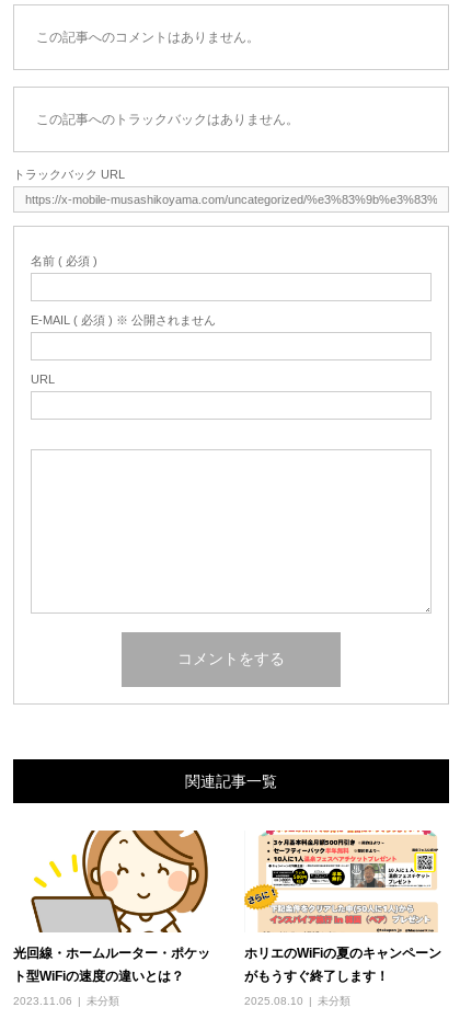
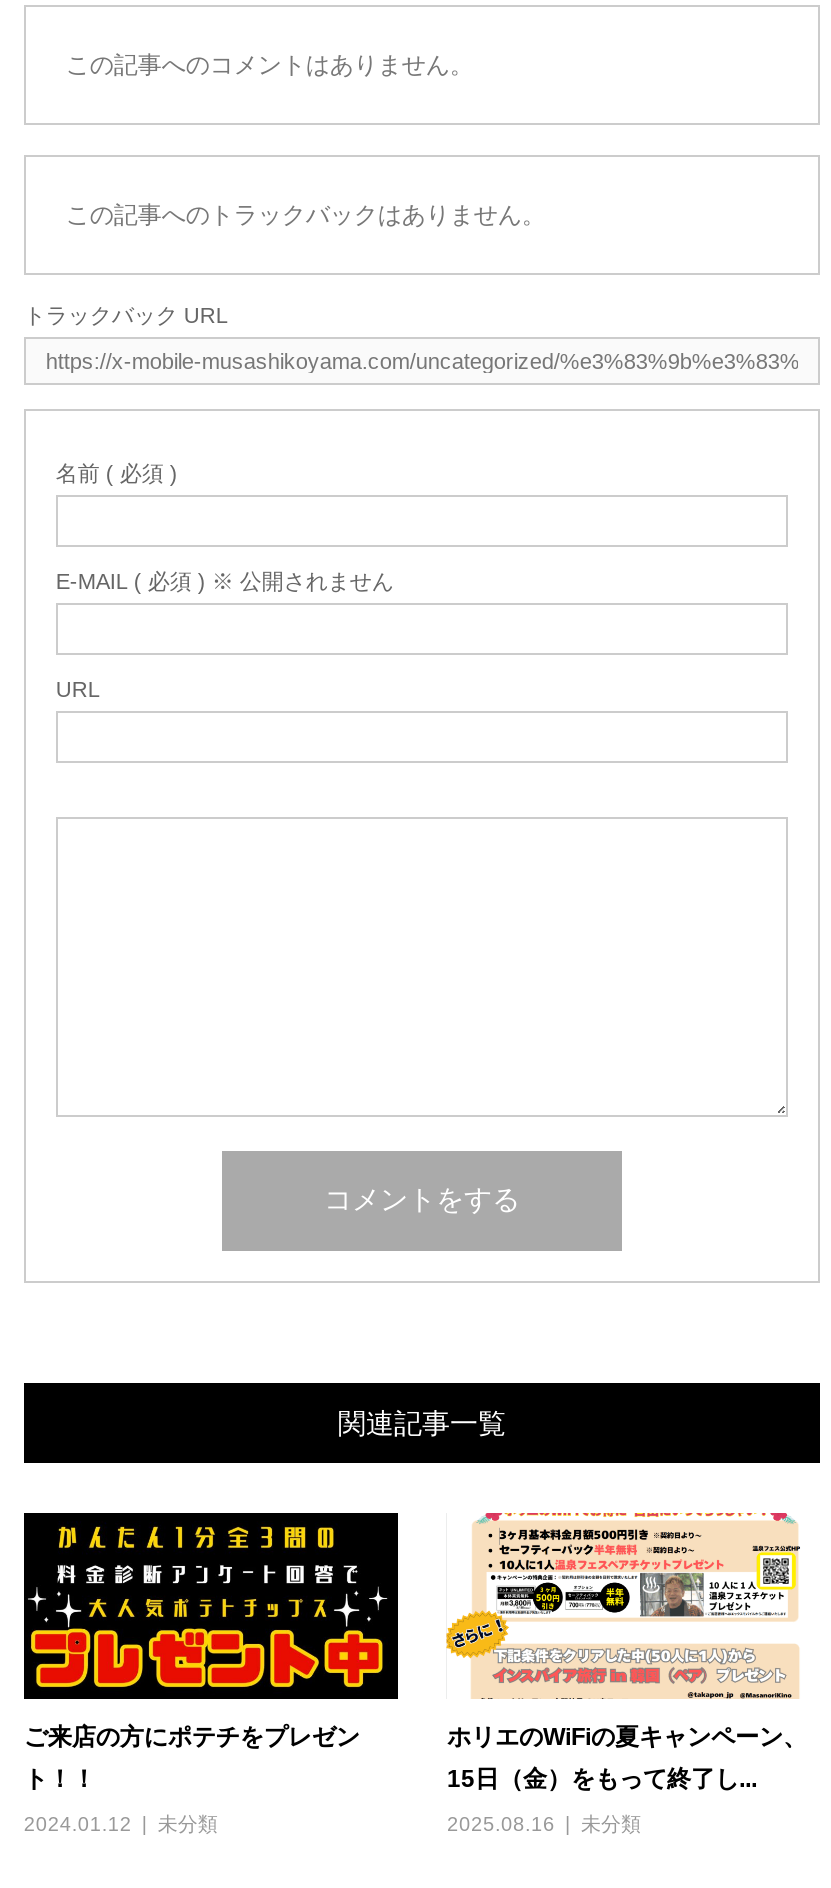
- [image]
- 光回線・ホームルーター・ポケッ
+ [image]
+ ご来店の方にポテチをプレゼン

- ホリエのWiFiの夏のキャンペーン
+ ホリエのWiFiの夏キャンペーン、

- ト型WiFiの速度の違いとは？
+ ト！！

- がもうすぐ終了します！
+ 15日（金）をもって終了し...

- 2023.11.06 未分類
+ 2024.01.12 未分類

- 2025.08.10 未分類
+ 2025.08.16 未分類
